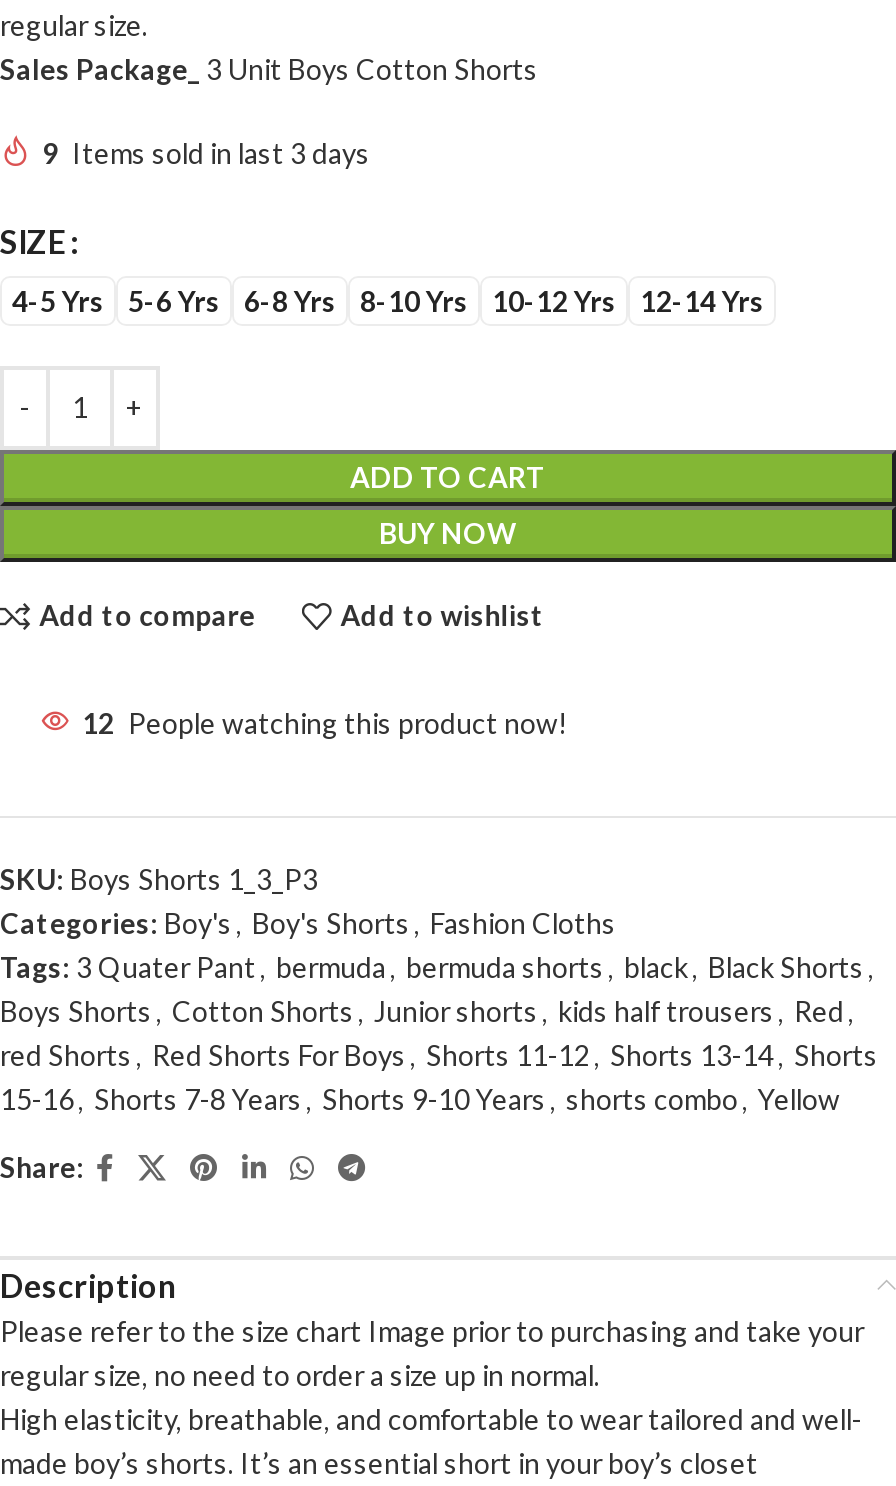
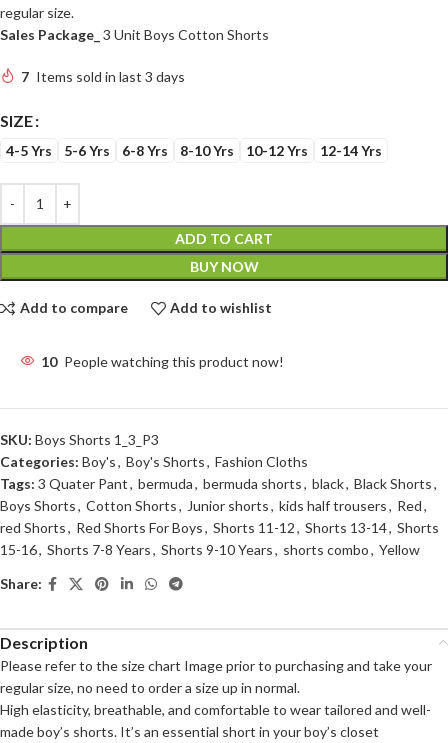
- 9 Items sold in last 3 days
+ 7 Items sold in last 3 days

- 12 People watching this product now!
+ 10 People watching this product now!
